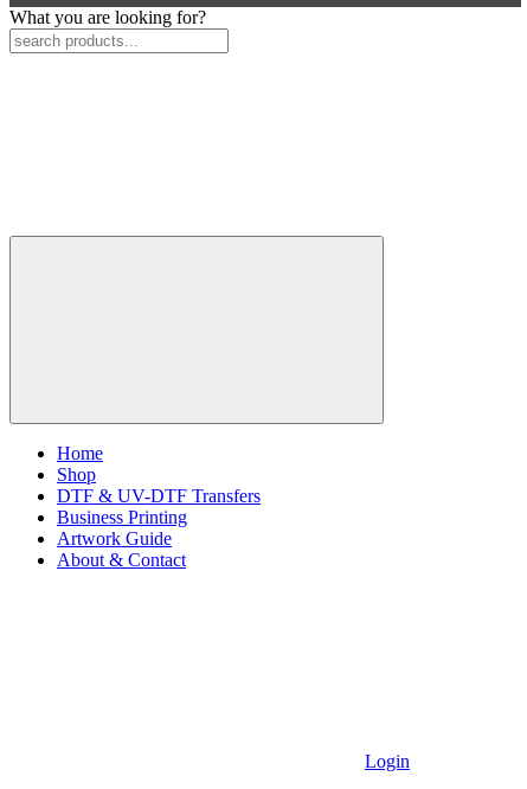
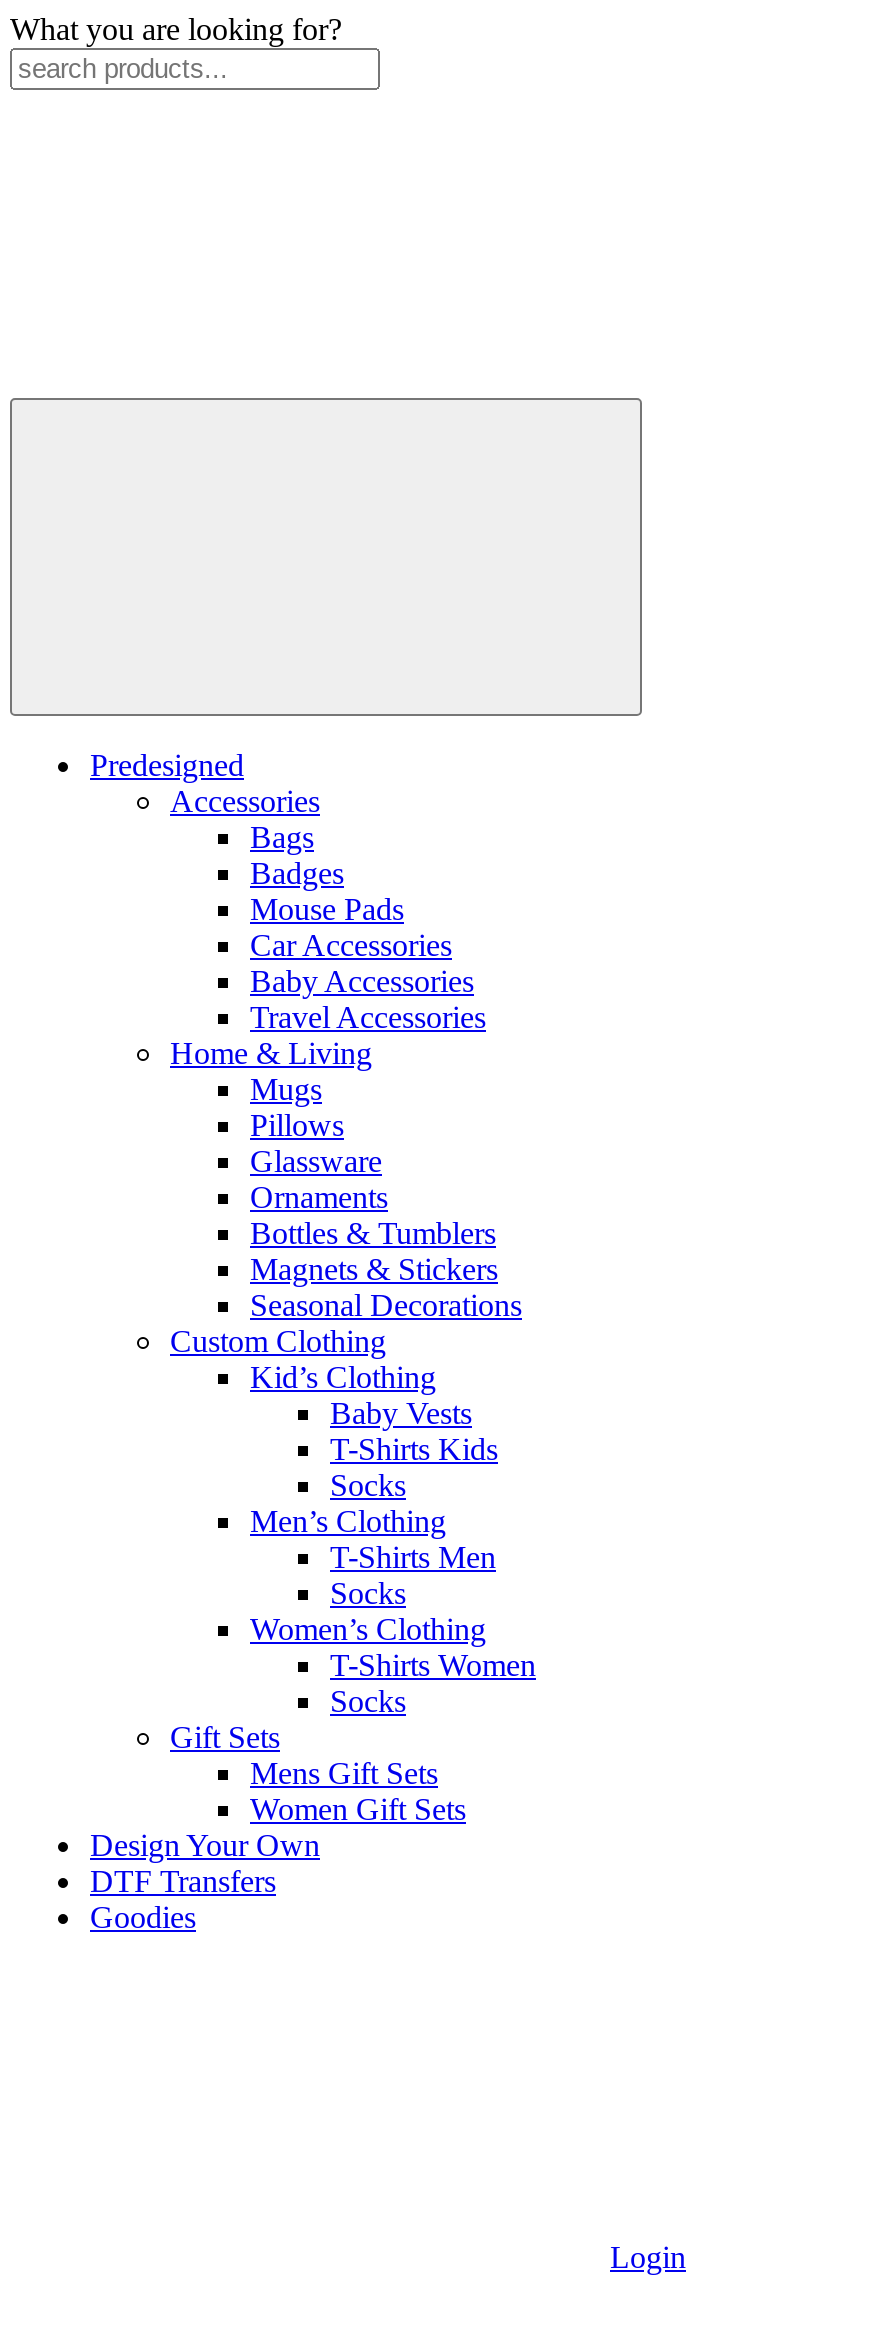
- Home
- Shop
- DTF & UV-DTF Transfers
- Business Printing
- Artwork Guide
- About & Contact
+ Predesigned
+ Accessories
+ Bags
+ Badges
+ Mouse Pads
+ Car Accessories
+ Baby Accessories
+ Travel Accessories
+ Home & Living
+ Mugs
+ Pillows
+ Glassware
+ Ornaments
+ Bottles & Tumblers
+ Magnets & Stickers
+ Seasonal Decorations
+ Custom Clothing
+ Kid’s Clothing
+ Baby Vests
+ T-Shirts Kids
+ Socks
+ Men’s Clothing
+ T-Shirts Men
+ Socks
+ Women’s Clothing
+ T-Shirts Women
+ Socks
+ Gift Sets
+ Mens Gift Sets
+ Women Gift Sets
+ Design Your Own
+ DTF Transfers
+ Goodies
